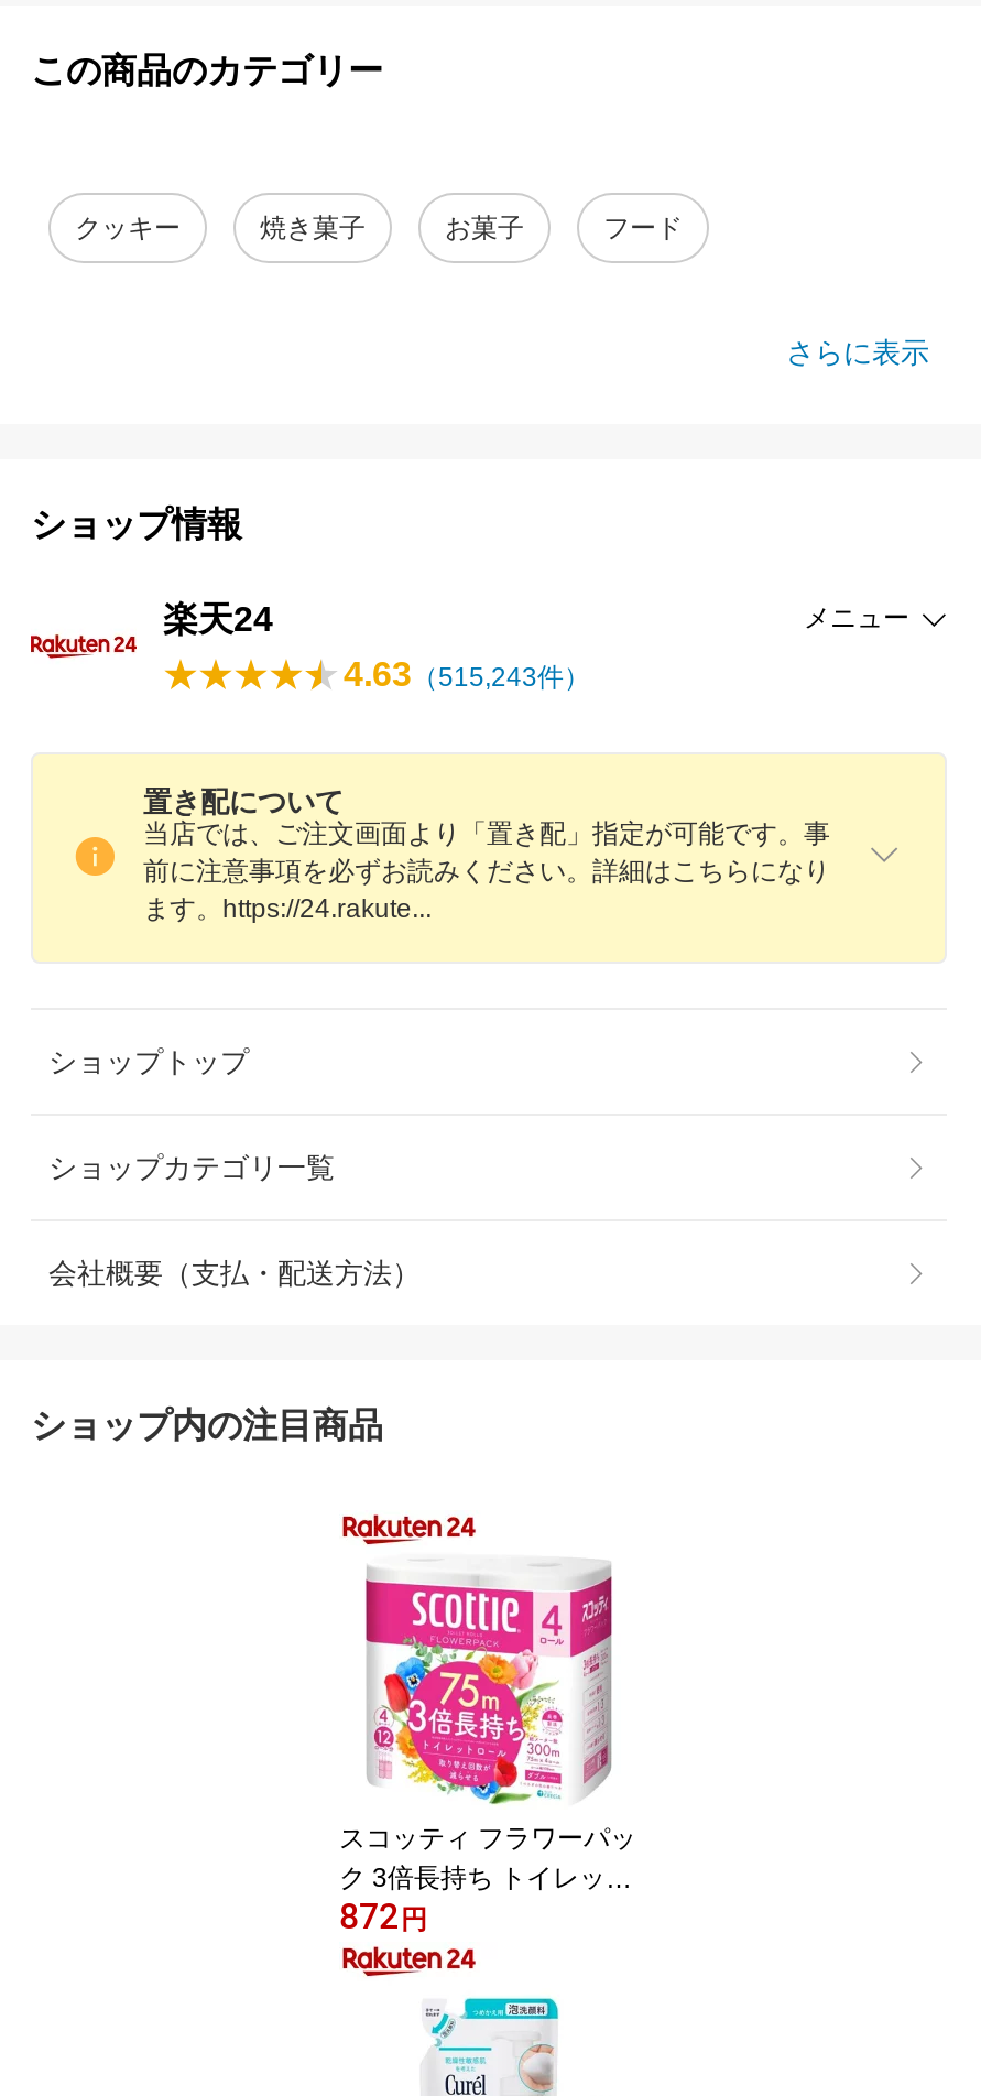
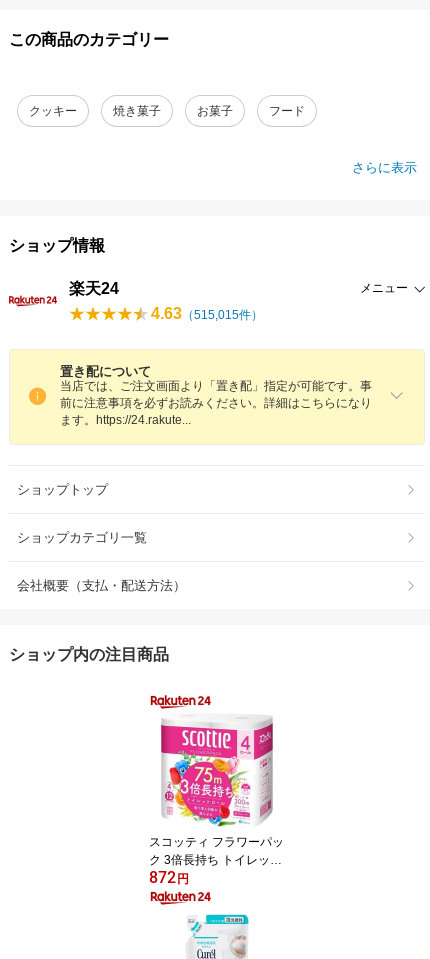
- 4.63（515,243件）
+ 4.63（515,015件）
